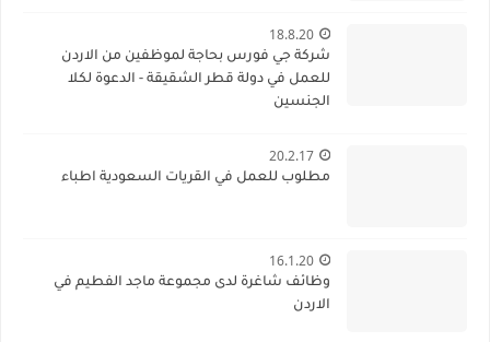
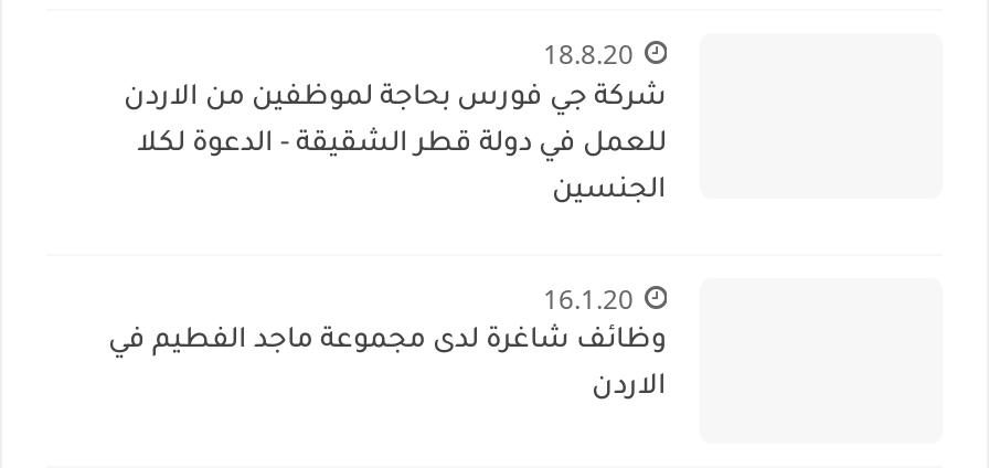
- 20.2.17
- مطلوب للعمل في القريات السعودية اطباء
